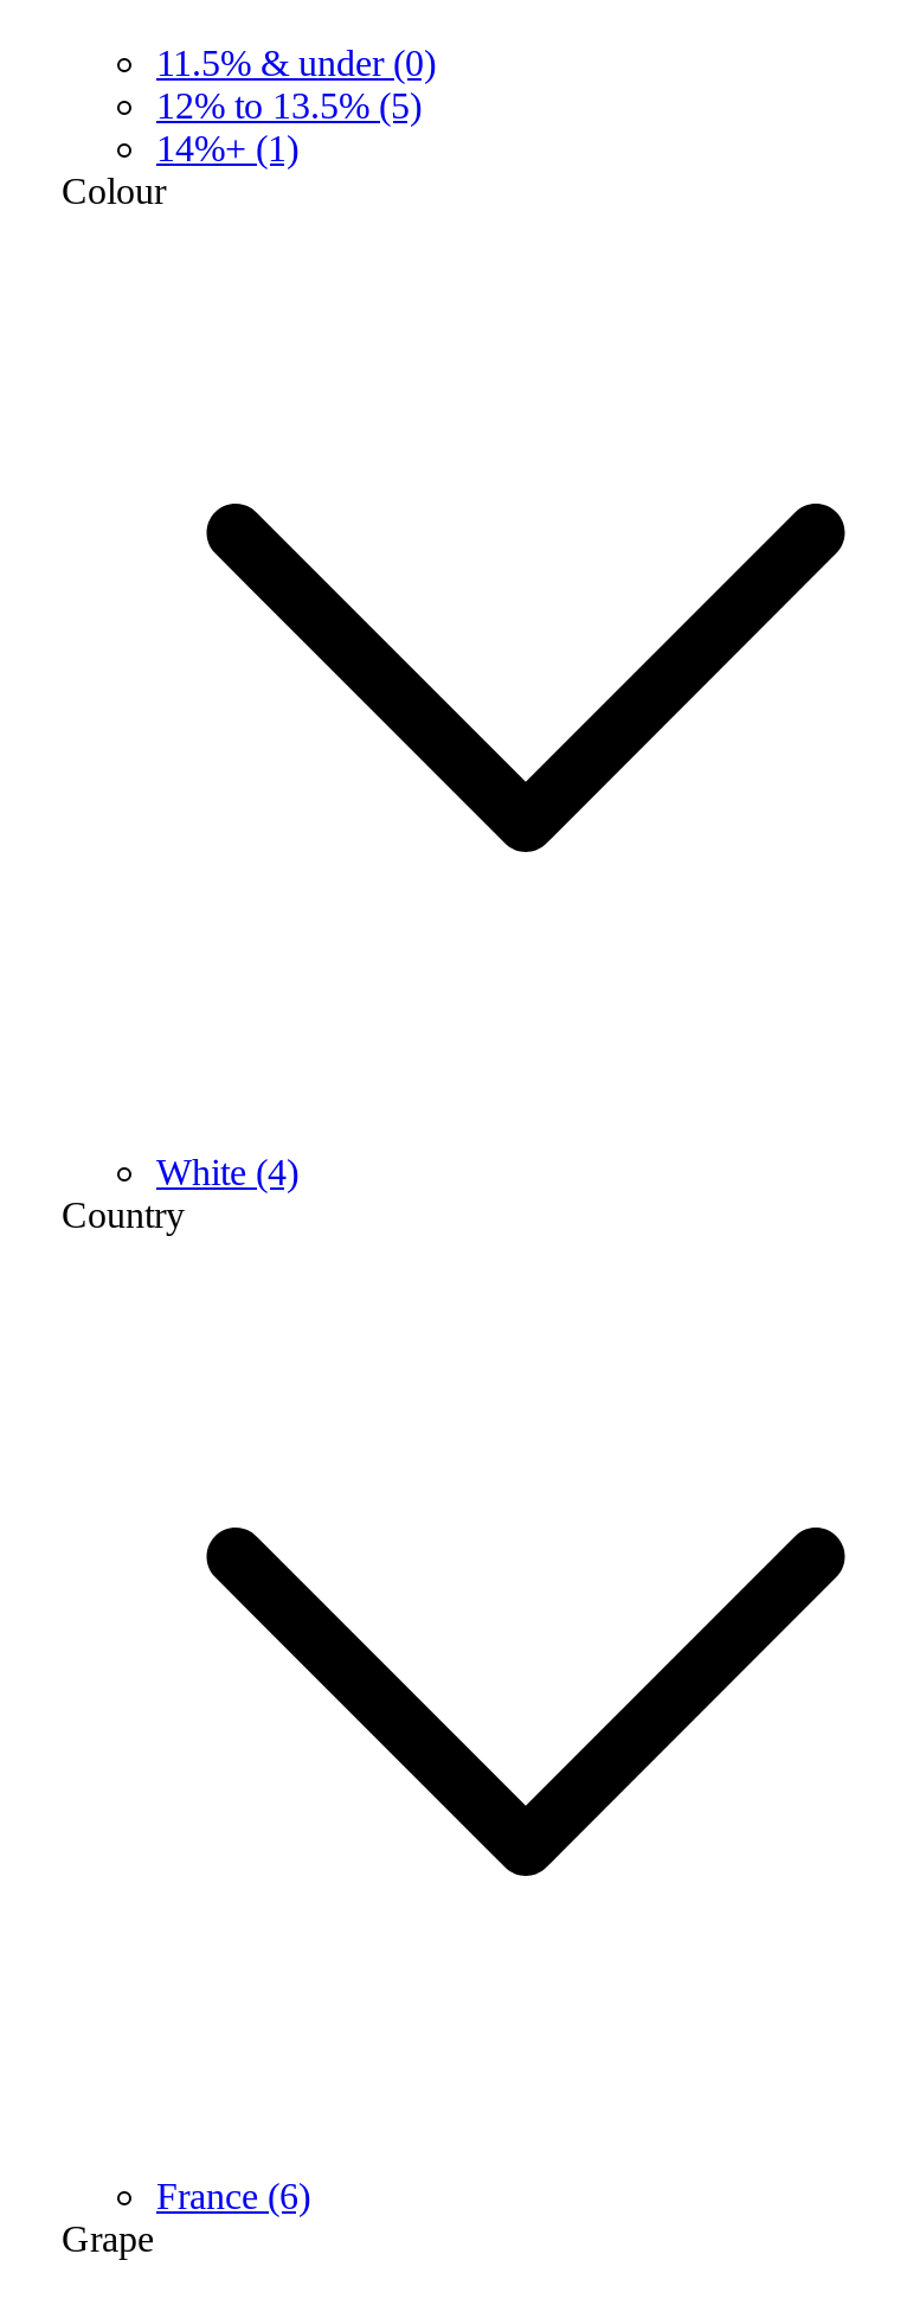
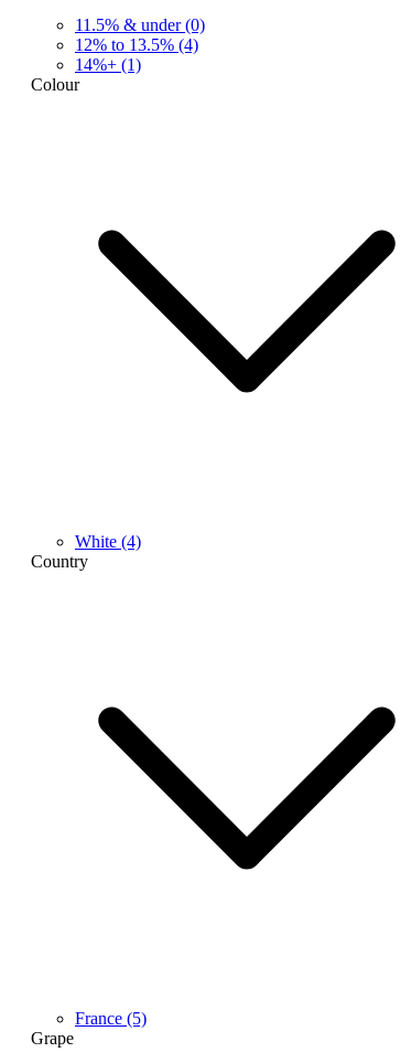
- 12% to 13.5% (5)
+ 12% to 13.5% (4)

- France (6)
+ France (5)
